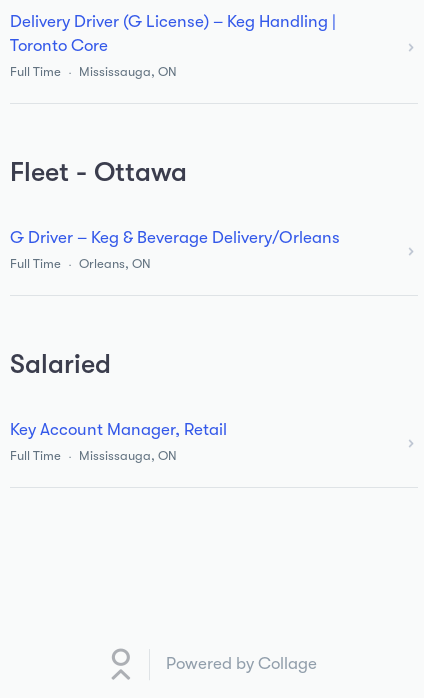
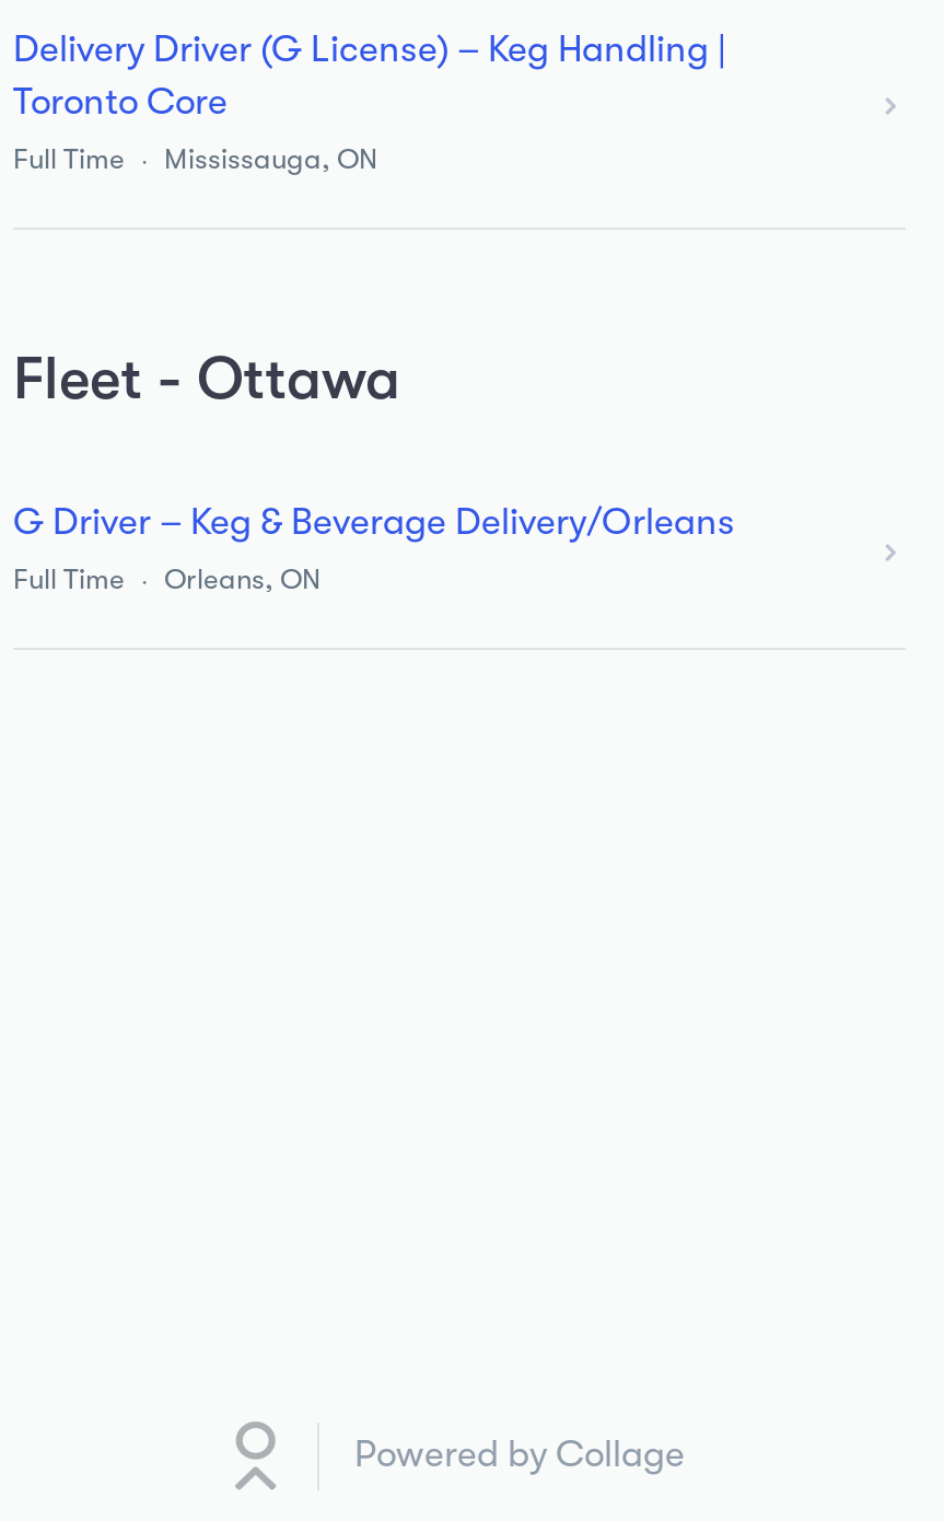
- Salaried
- Key Account Manager, Retail
- Full Time
- Mississauga, ON
